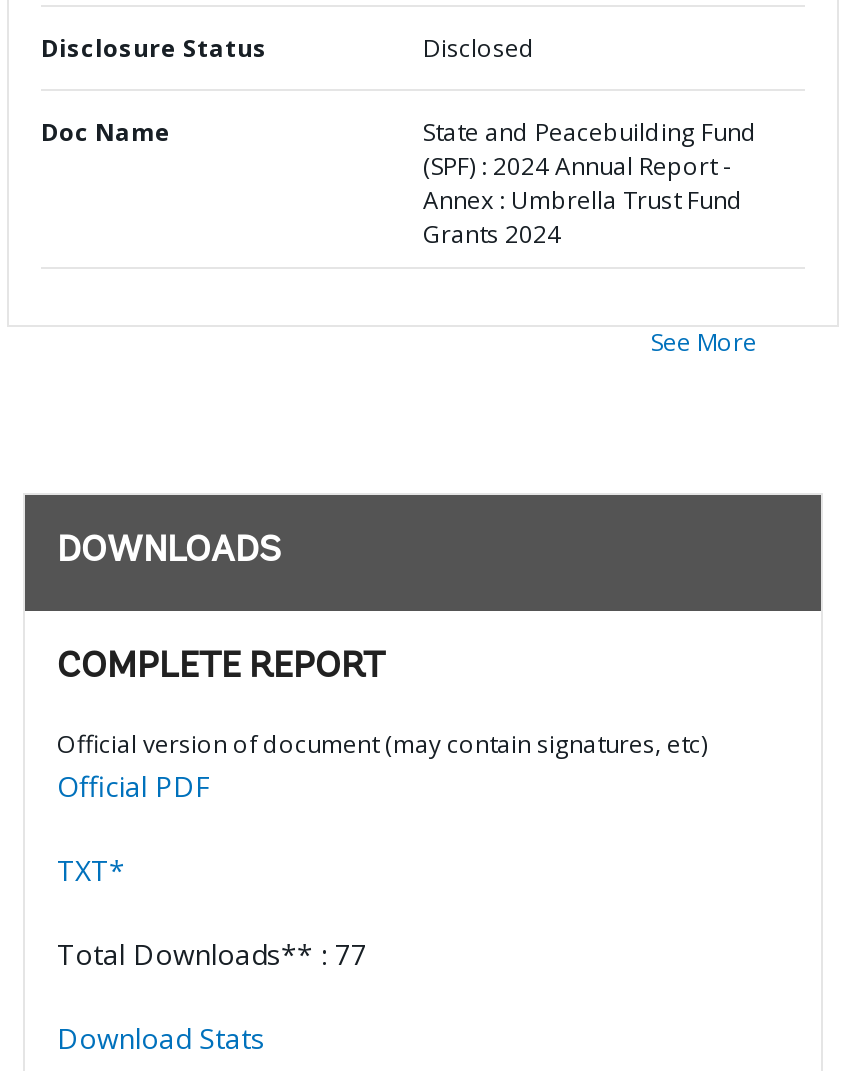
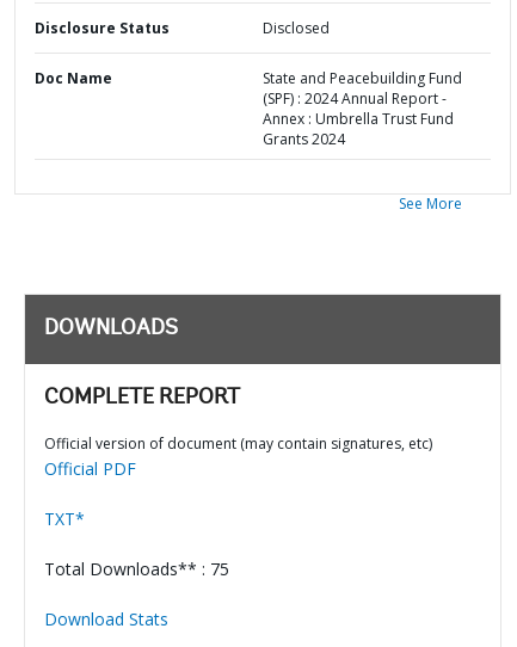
- Total Downloads** : 77
+ Total Downloads** : 75
